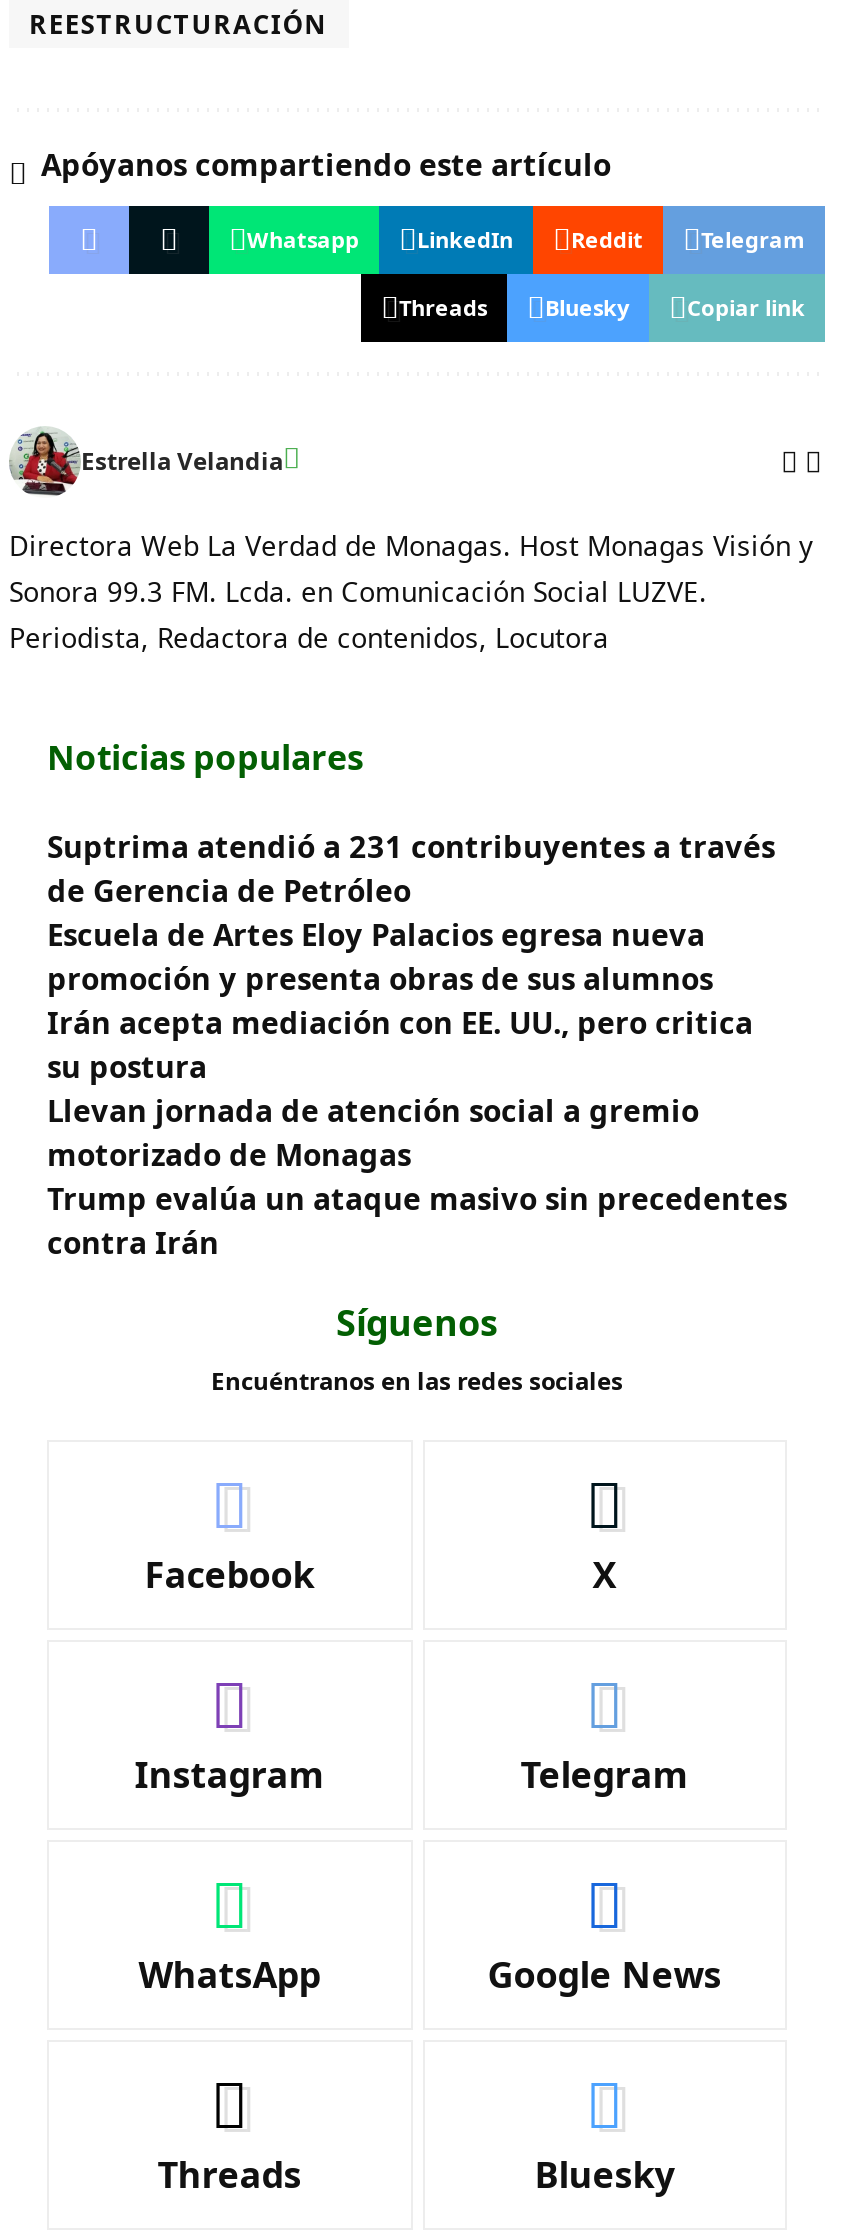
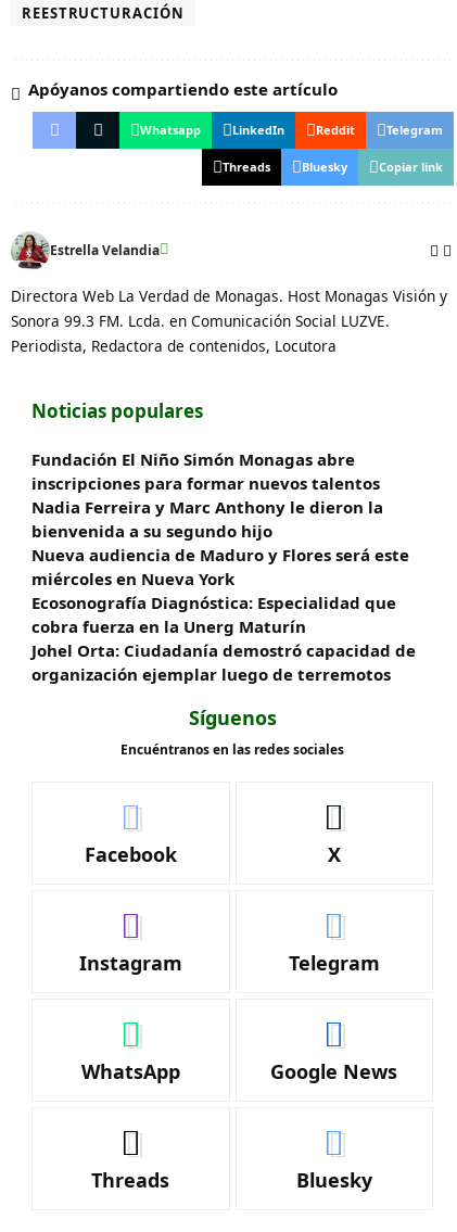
- Suptrima atendió a 231 contribuyentes a través
- de Gerencia de Petróleo
- Escuela de Artes Eloy Palacios egresa nueva
- promoción y presenta obras de sus alumnos
- Irán acepta mediación con EE. UU., pero critica
- su postura
- Llevan jornada de atención social a gremio
- motorizado de Monagas
- Trump evalúa un ataque masivo sin precedentes
- contra Irán
+ Fundación El Niño Simón Monagas abre
+ inscripciones para formar nuevos talentos
+ Nadia Ferreira y Marc Anthony le dieron la
+ bienvenida a su segundo hijo
+ Nueva audiencia de Maduro y Flores será este
+ miércoles en Nueva York
+ Ecosonografía Diagnóstica: Especialidad que
+ cobra fuerza en la Unerg Maturín
+ Johel Orta: Ciudadanía demostró capacidad de
+ organización ejemplar luego de terremotos
